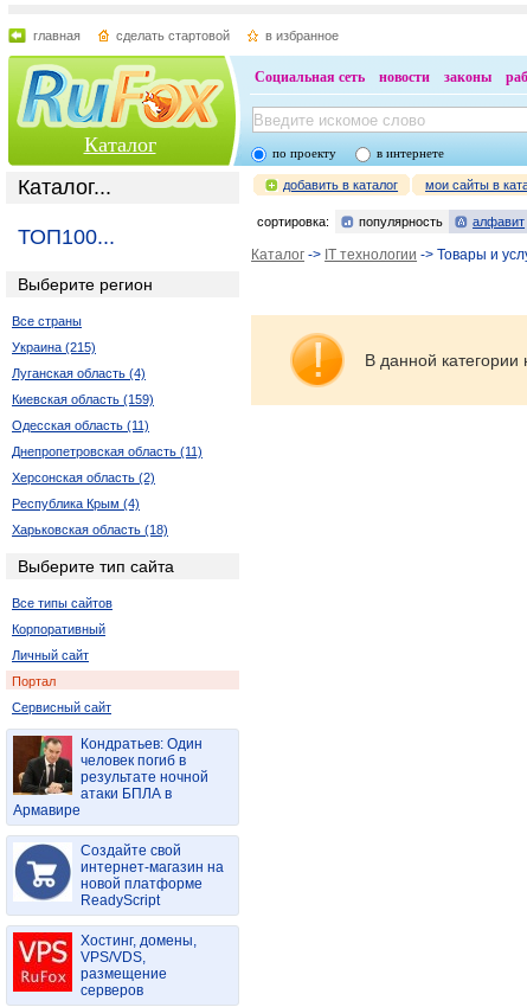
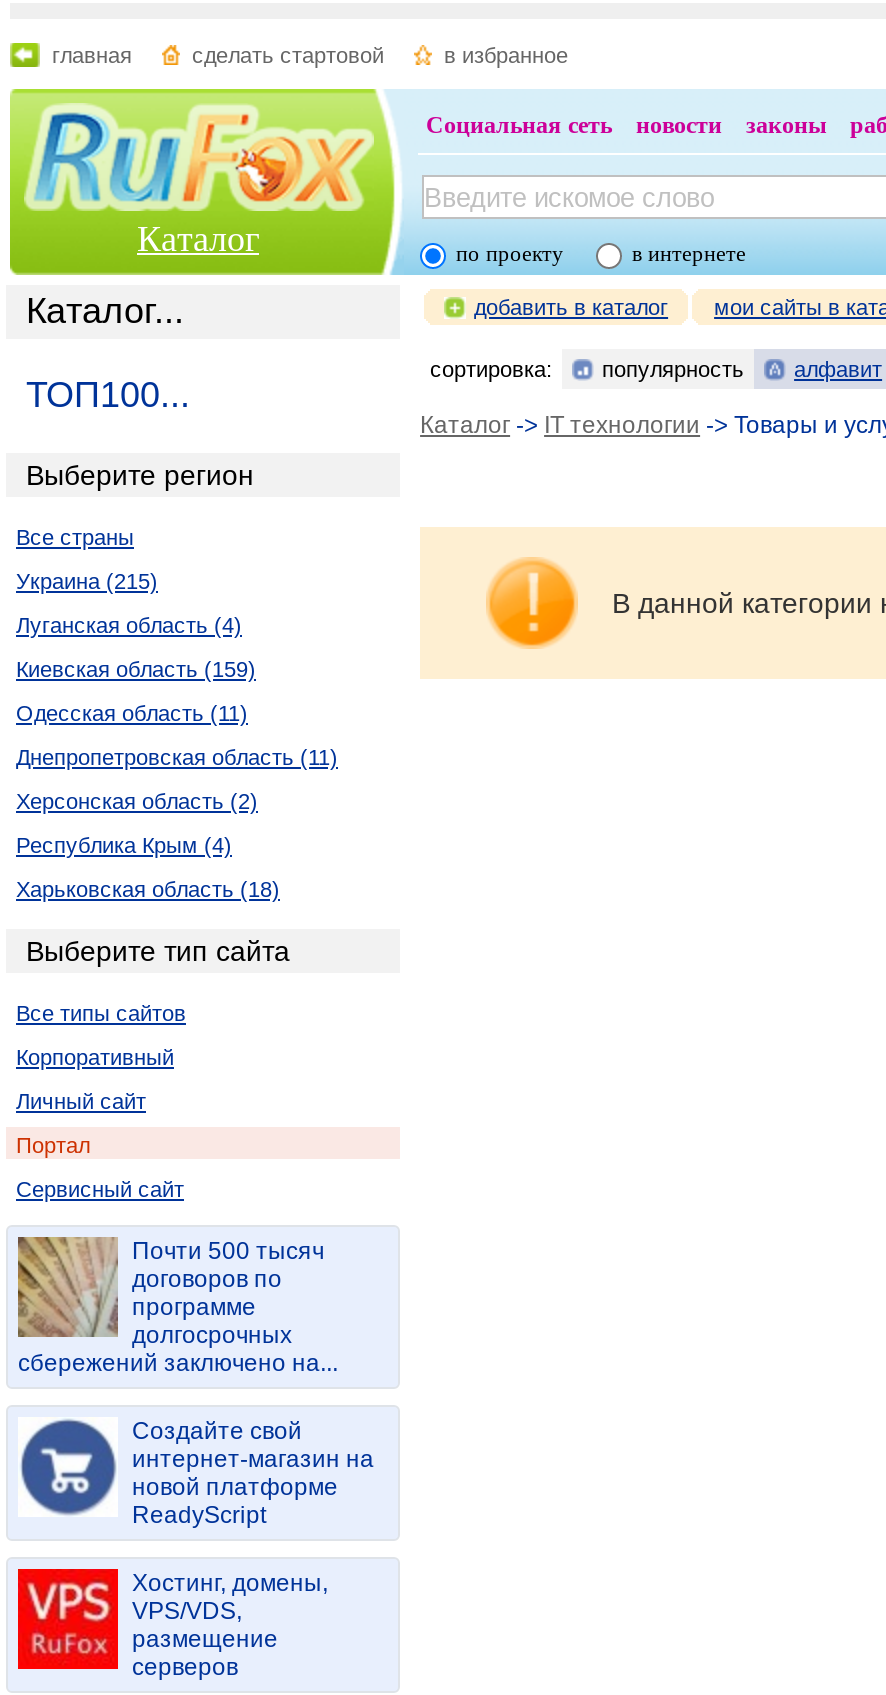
- [image]
- Кондратьев: Один
- человек погиб в
- результате ночной
- атаки БПЛА в
- Армавире
+ [image]
+ Почти 500 тысяч
+ договоров по
+ программе
+ долгосрочных
+ сбережений заключено на...
